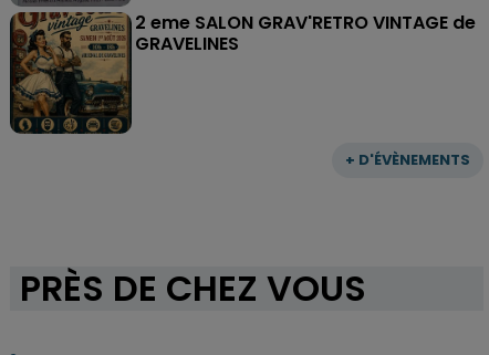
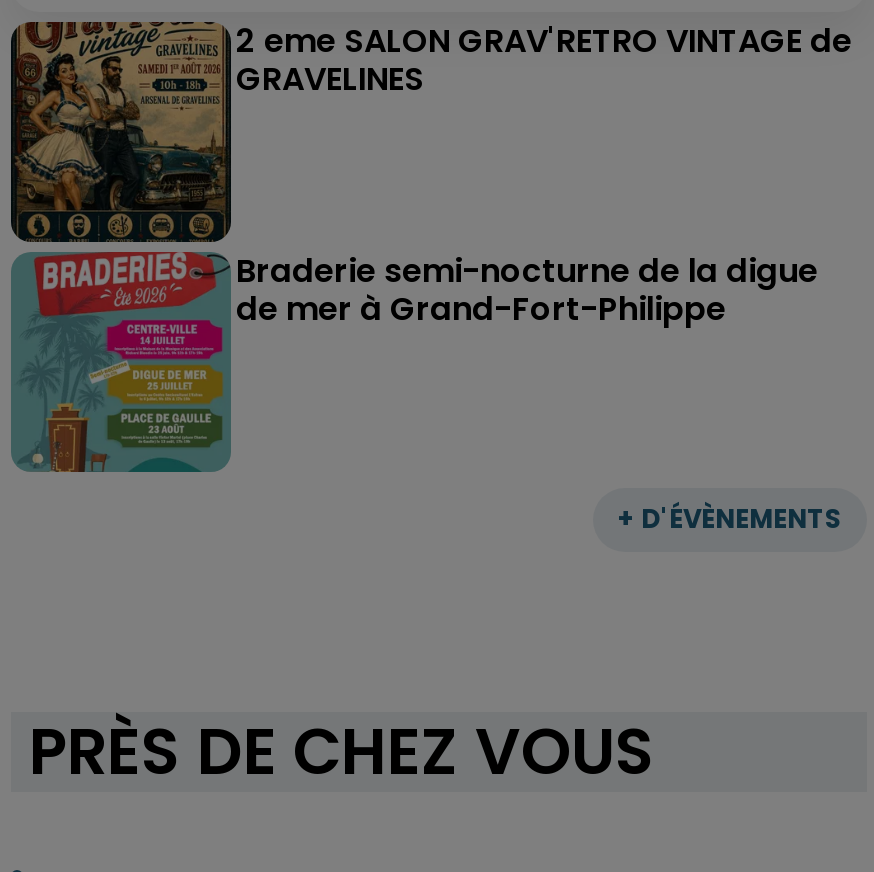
+ [image]
+ Braderie semi-nocturne de la digue
+ de mer à Grand-Fort-Philippe
